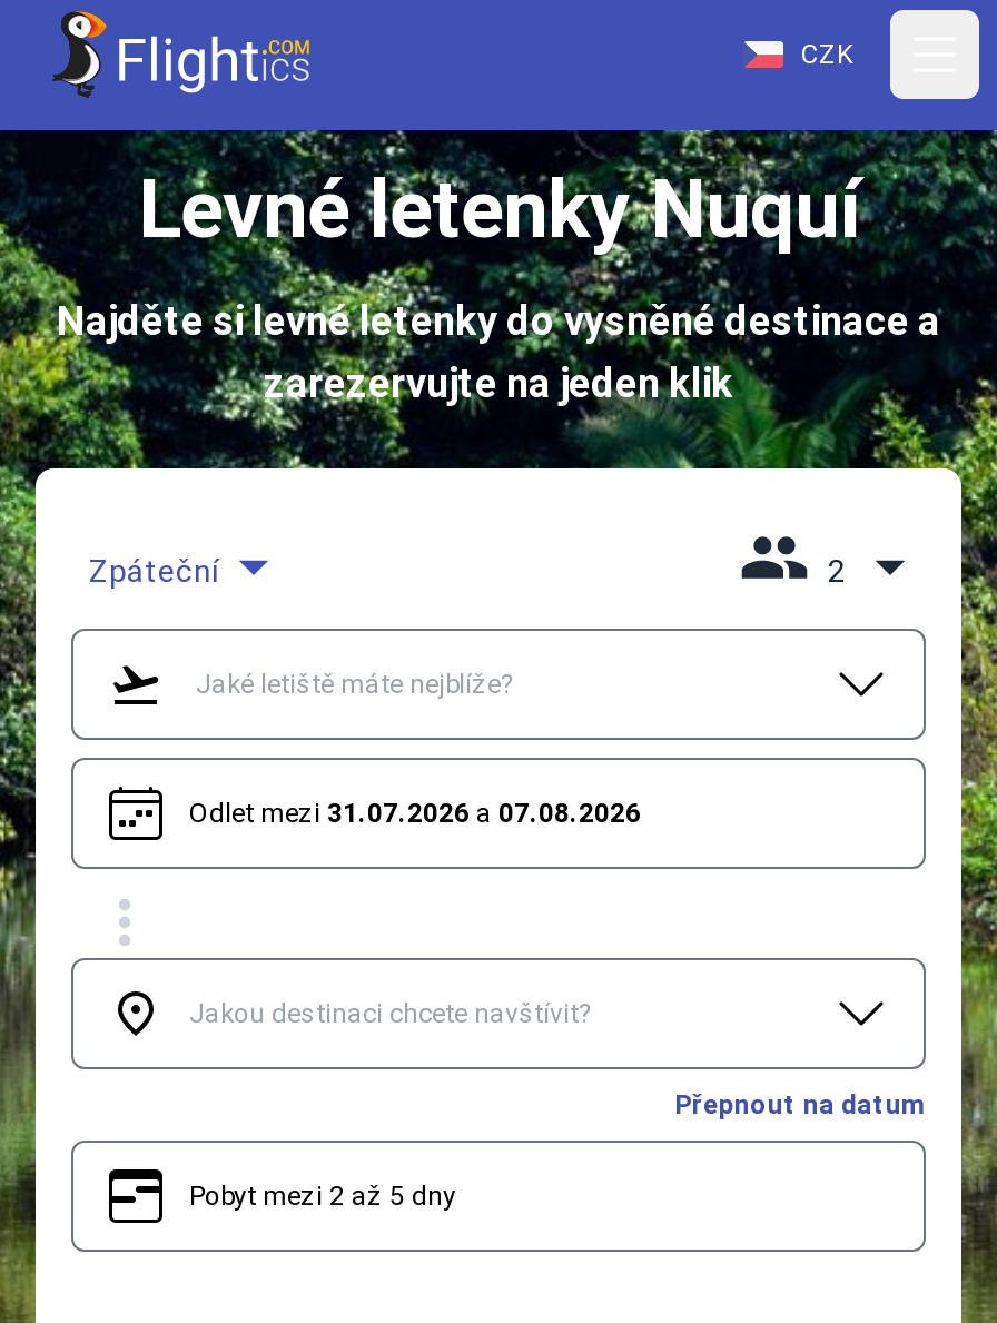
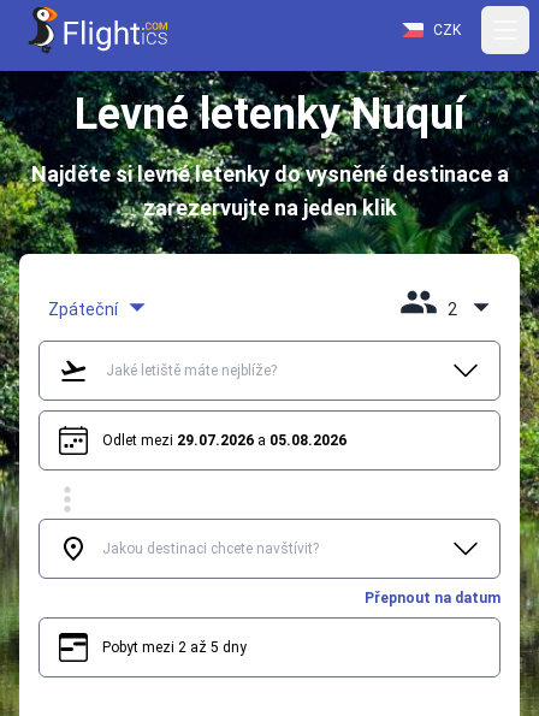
- Odlet mezi 31.07.2026 a 07.08.2026
+ Odlet mezi 29.07.2026 a 05.08.2026
